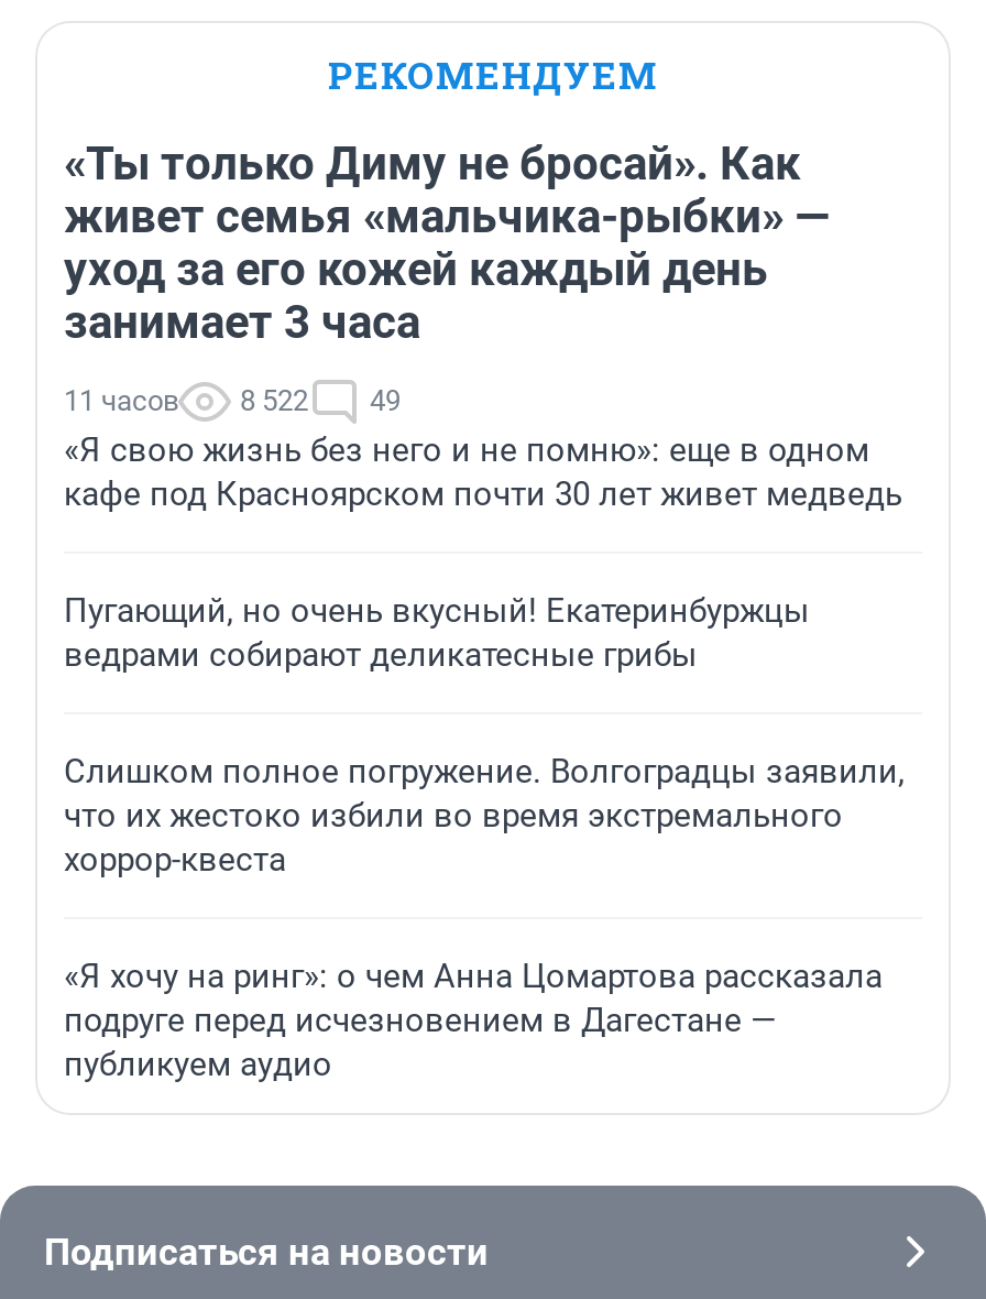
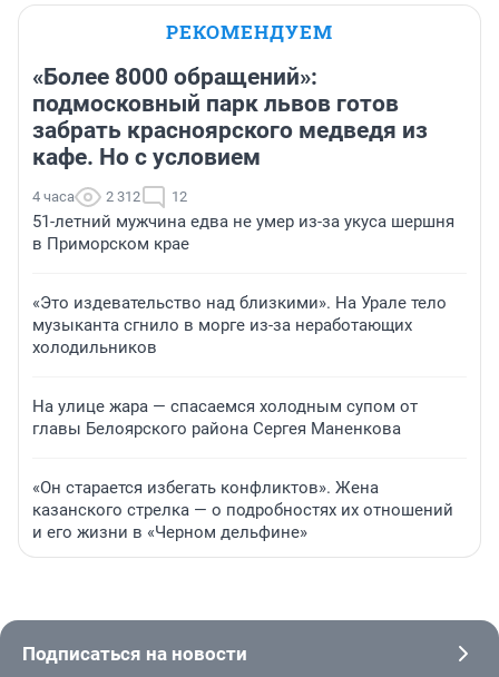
- «Ты только Диму не бросай». Как
- живет семья «мальчика-рыбки» —
- уход за его кожей каждый день
- занимает 3 часа
+ «Более 8000 обращений»:
+ подмосковный парк львов готов
+ забрать красноярского медведя из
+ кафе. Но с условием

- 11 часов
- 8 522
- 49
- «Я свою жизнь без него и не помню»: еще в одном
- кафе под Красноярском почти 30 лет живет медведь
+ 4 часа
+ 2 312
+ 12
+ 51-летний мужчина едва не умер из-за укуса шершня
+ в Приморском крае

- Пугающий, но очень вкусный! Екатеринбуржцы
- ведрами собирают деликатесные грибы
+ «Это издевательство над близкими». На Урале тело
+ музыканта сгнило в морге из-за неработающих
+ холодильников

- Слишком полное погружение. Волгоградцы заявили,
- что их жестоко избили во время экстремального
- хоррор-квеста
+ На улице жара — спасаемся холодным супом от
+ главы Белоярского района Сергея Маненкова

- «Я хочу на ринг»: о чем Анна Цомартова рассказала
- подруге перед исчезновением в Дагестане —
- публикуем аудио
+ «Он старается избегать конфликтов». Жена
+ казанского стрелка — о подробностях их отношений
+ и его жизни в «Черном дельфине»
